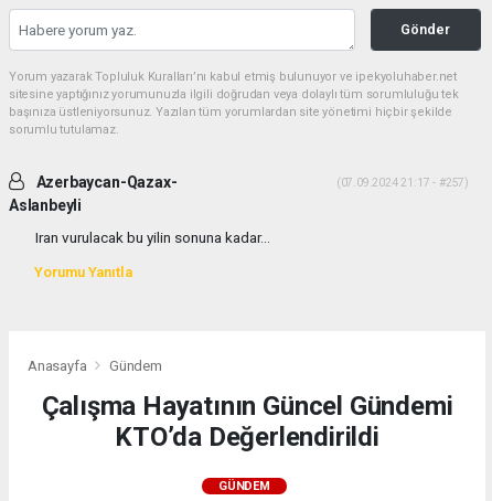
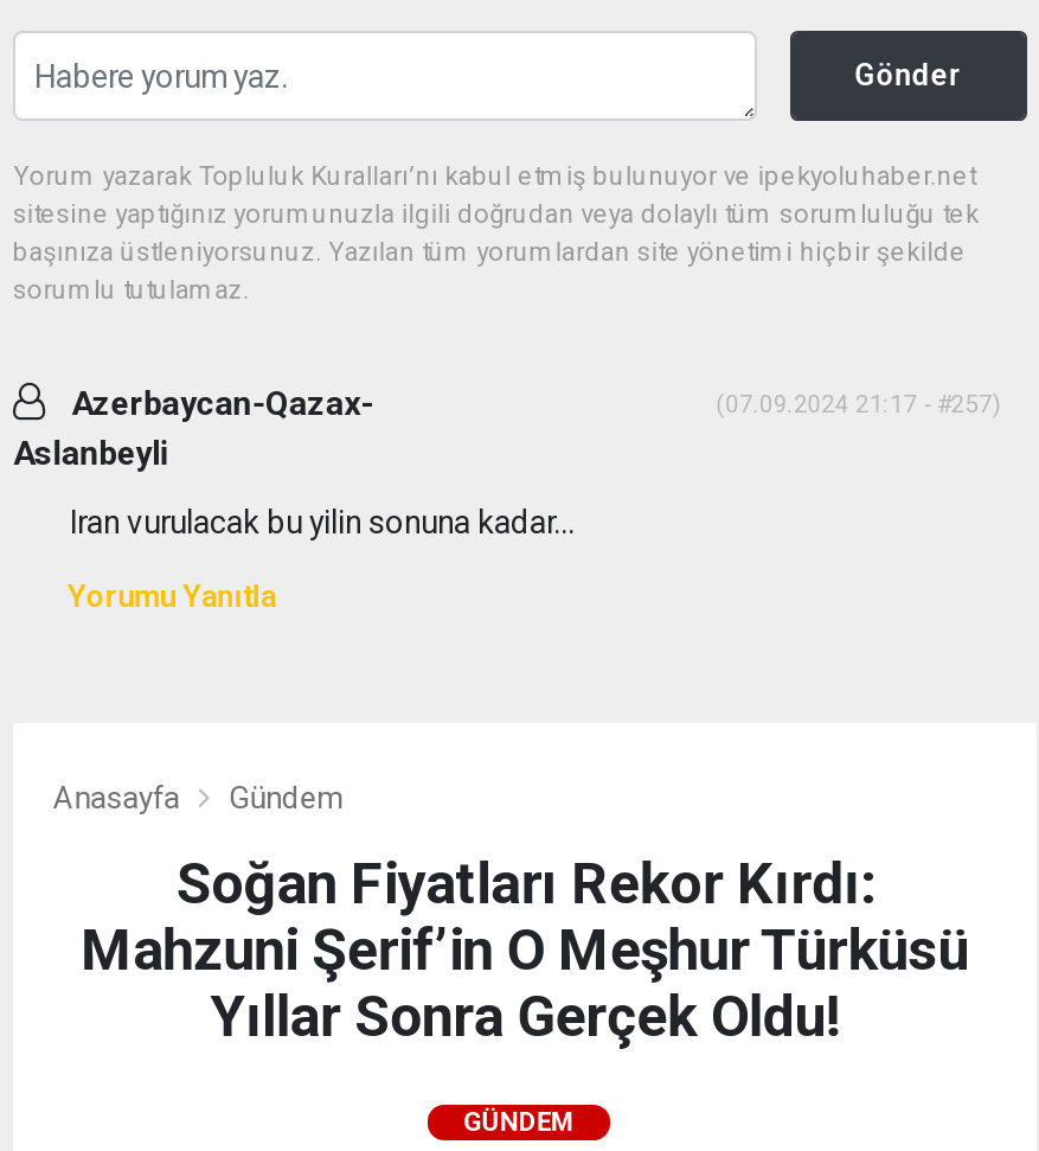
- Çalışma Hayatının Güncel Gündemi
- KTO’da Değerlendirildi
+ Soğan Fiyatları Rekor Kırdı:
+ Mahzuni Şerif’in O Meşhur Türküsü
+ Yıllar Sonra Gerçek Oldu!
